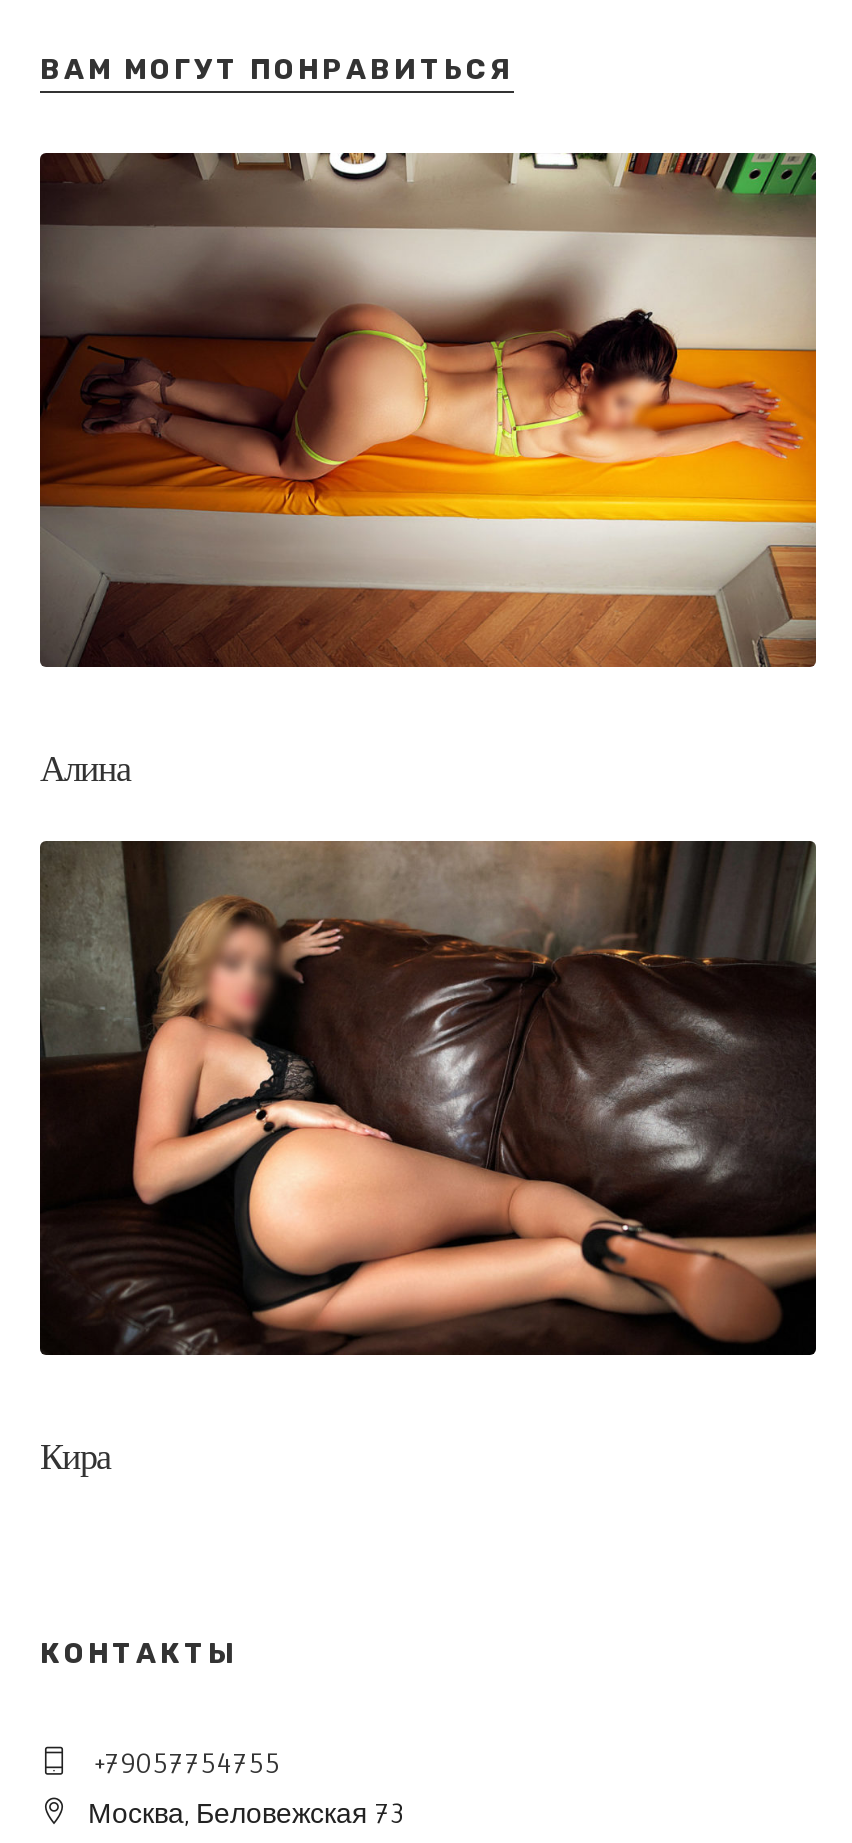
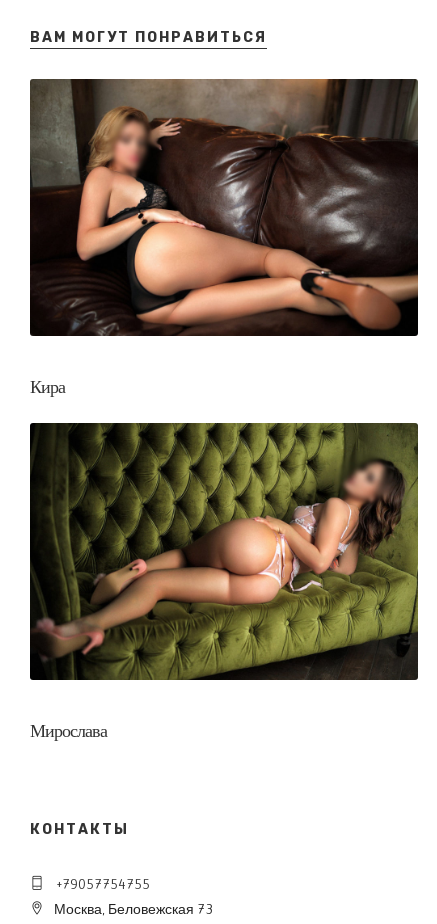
- [image]
- Алина

moved up: [image] | Кира

+ [image]
+ Мирослава
